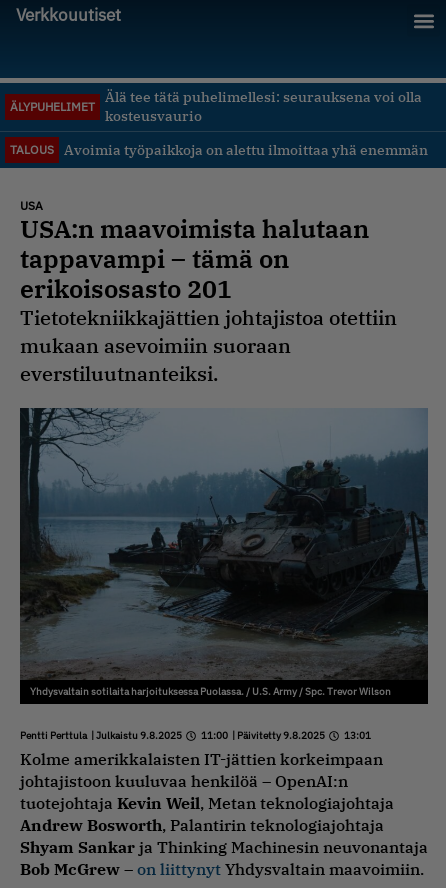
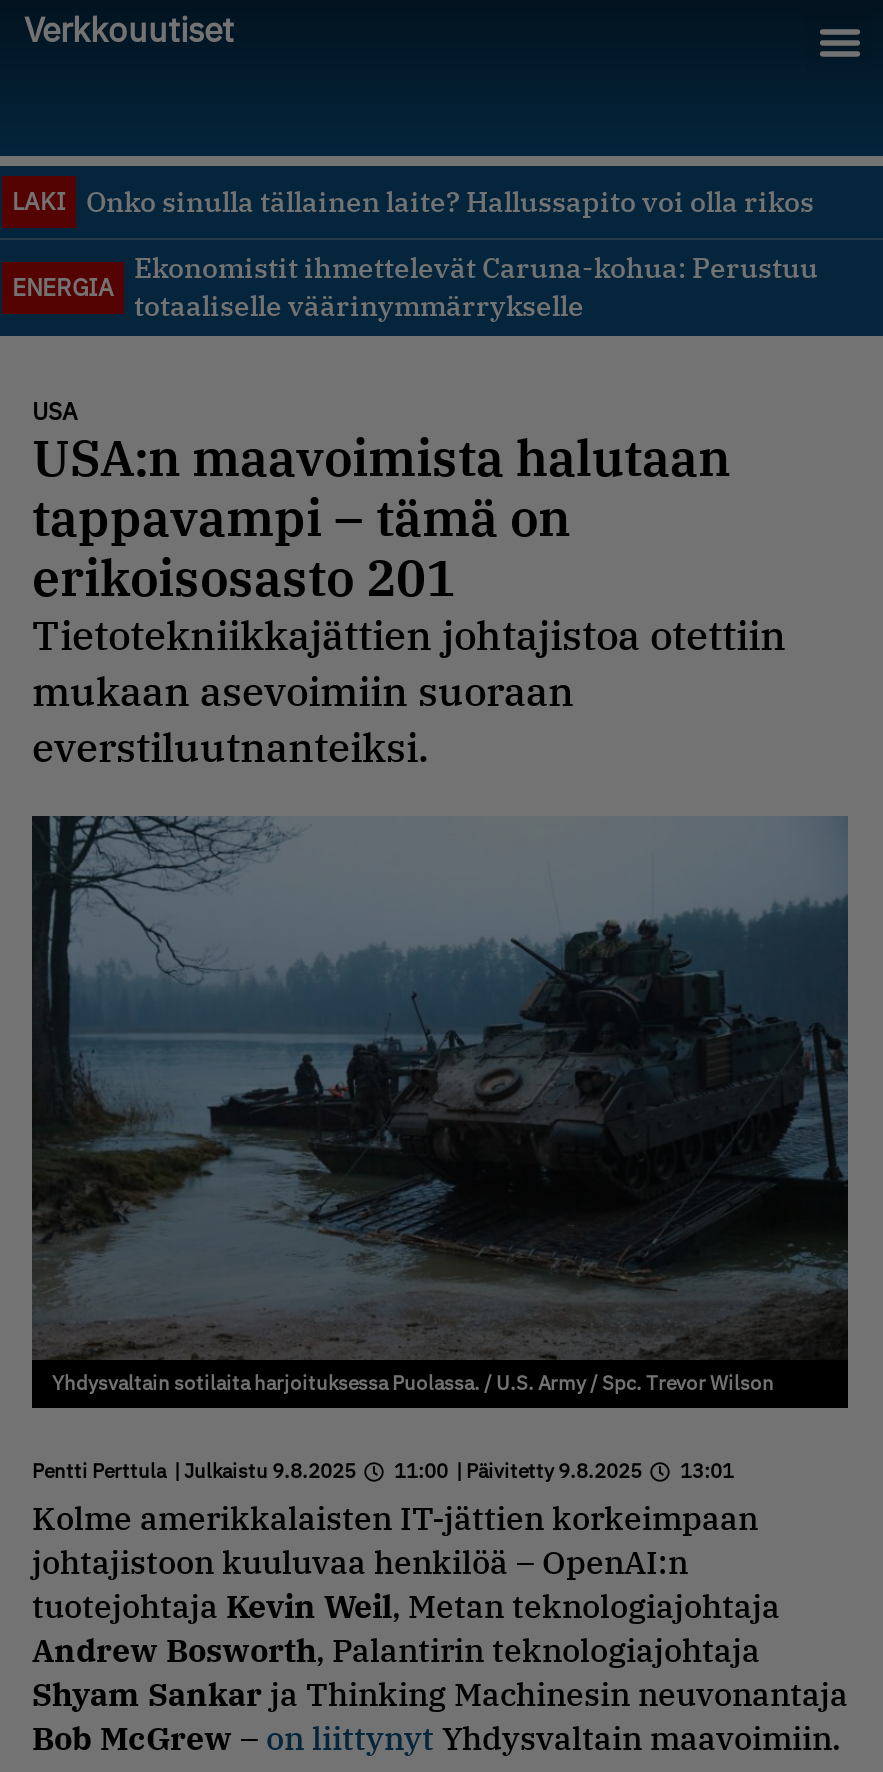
- Älä tee tätä puhelimellesi: seurauksena voi olla
- kosteusvaurio
+ ENERGIA

- ÄLYPUHELIMET
+ LAKI
+ Onko sinulla tällainen laite? Hallussapito voi olla rikos

- TALOUS
- Avoimia työpaikkoja on alettu ilmoittaa yhä enemmän
+ Ekonomistit ihmettelevät Caruna-kohua: Perustuu
+ totaaliselle väärinymmärrykselle
